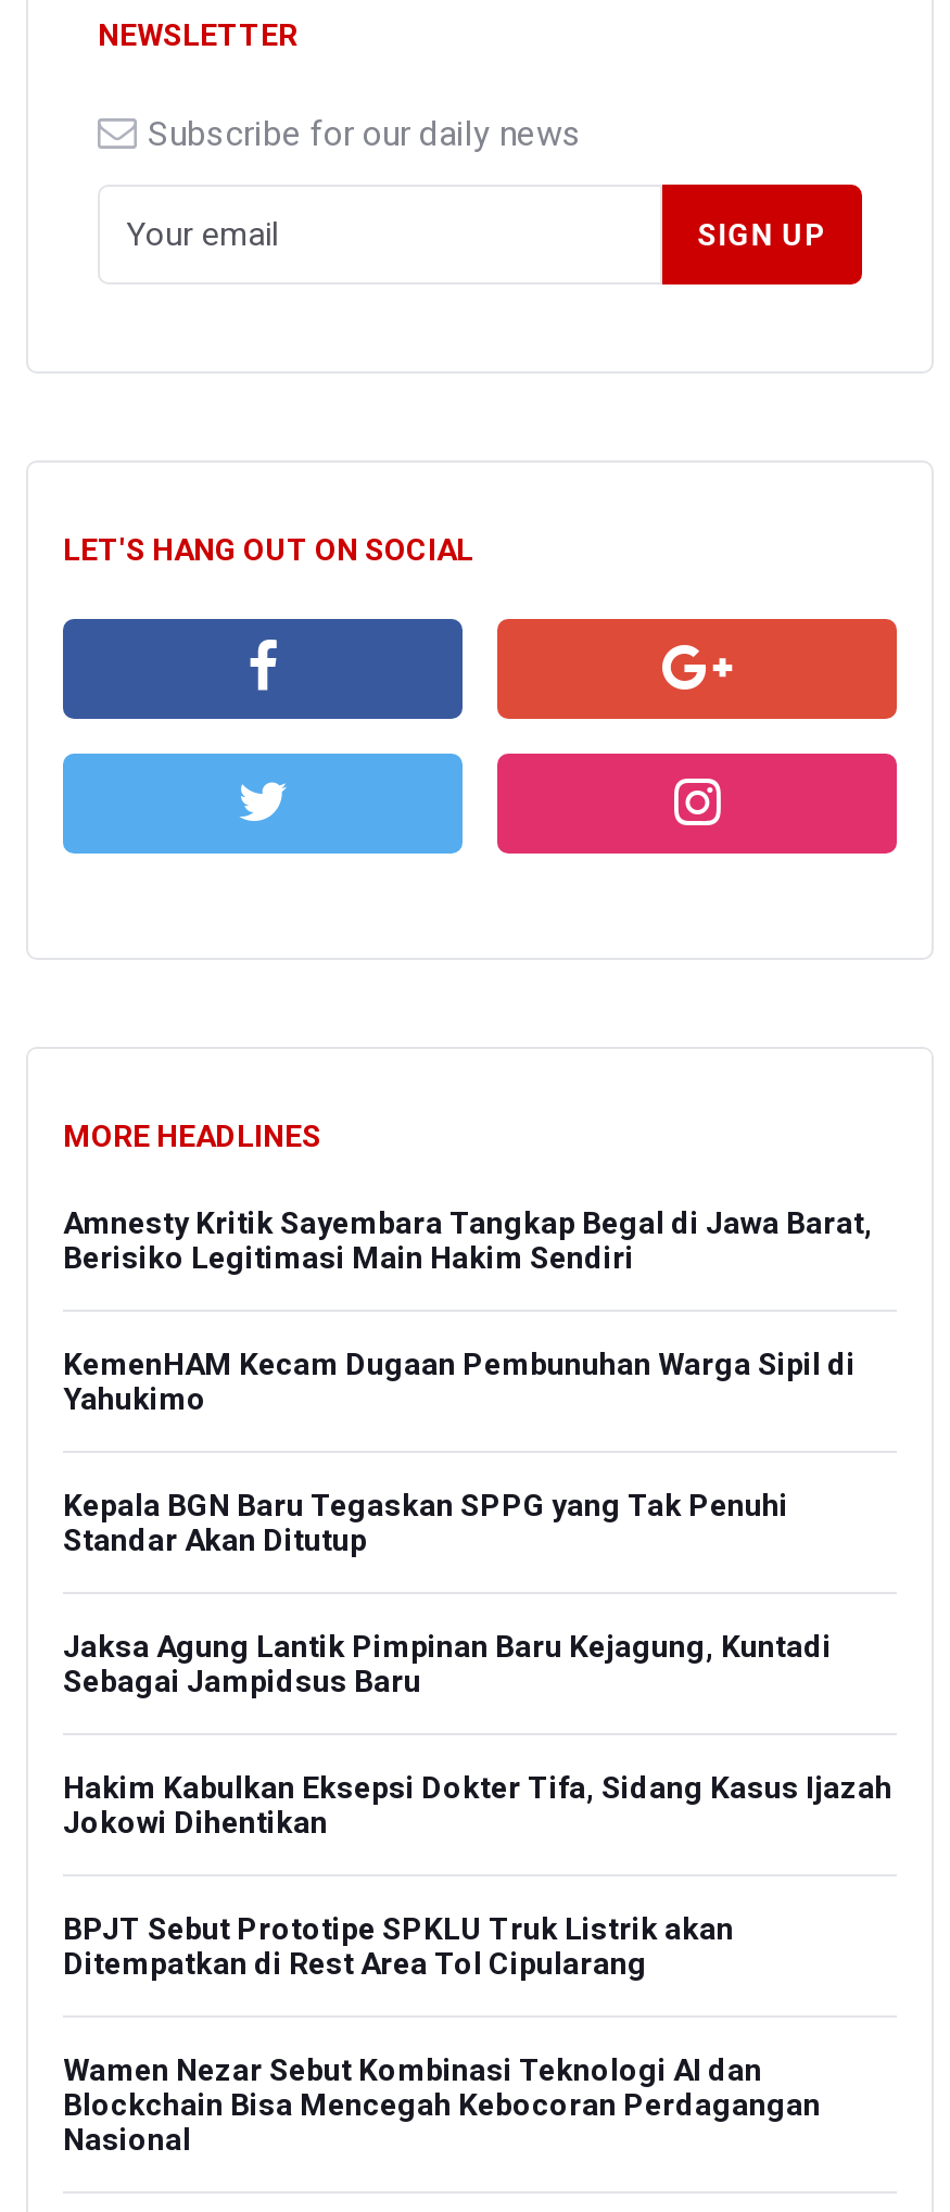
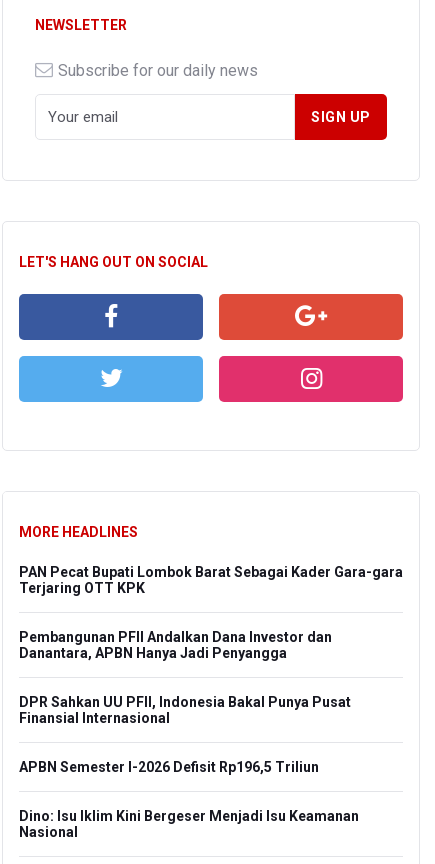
- Amnesty Kritik Sayembara Tangkap Begal di Jawa Barat,
- Berisiko Legitimasi Main Hakim Sendiri
- KemenHAM Kecam Dugaan Pembunuhan Warga Sipil di
- Yahukimo
- Kepala BGN Baru Tegaskan SPPG yang Tak Penuhi
- Standar Akan Ditutup
- Jaksa Agung Lantik Pimpinan Baru Kejagung, Kuntadi
- Sebagai Jampidsus Baru
- Hakim Kabulkan Eksepsi Dokter Tifa, Sidang Kasus Ijazah
- Jokowi Dihentikan
- BPJT Sebut Prototipe SPKLU Truk Listrik akan
- Ditempatkan di Rest Area Tol Cipularang
- Wamen Nezar Sebut Kombinasi Teknologi AI dan
- Blockchain Bisa Mencegah Kebocoran Perdagangan
+ PAN Pecat Bupati Lombok Barat Sebagai Kader Gara-gara
+ Terjaring OTT KPK
+ Pembangunan PFII Andalkan Dana Investor dan
+ Danantara, APBN Hanya Jadi Penyangga
+ DPR Sahkan UU PFII, Indonesia Bakal Punya Pusat
+ Finansial Internasional
+ APBN Semester I-2026 Defisit Rp196,5 Triliun
+ Dino: Isu Iklim Kini Bergeser Menjadi Isu Keamanan
